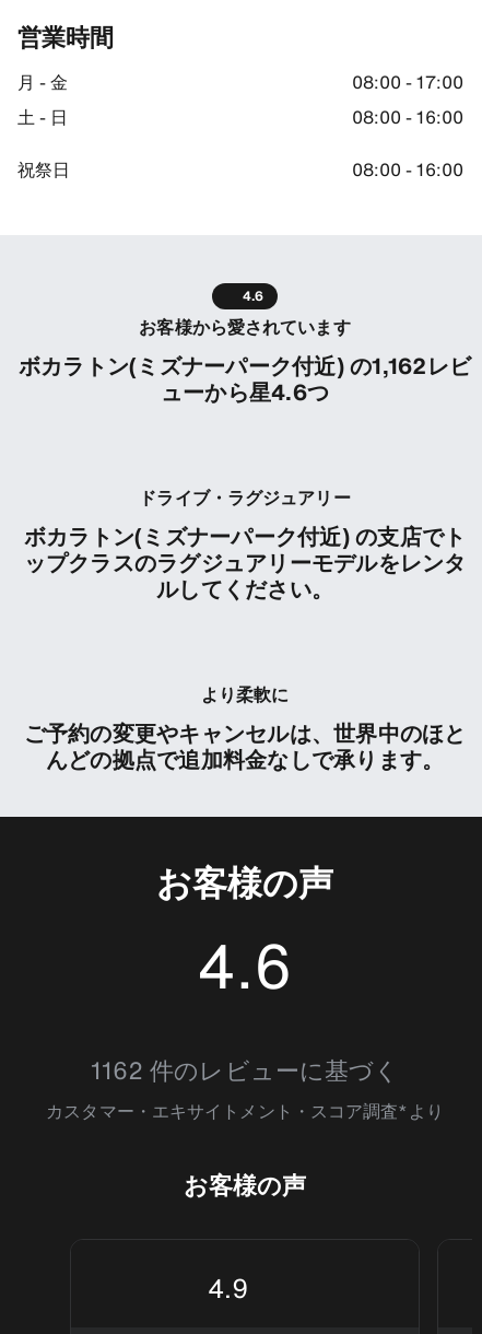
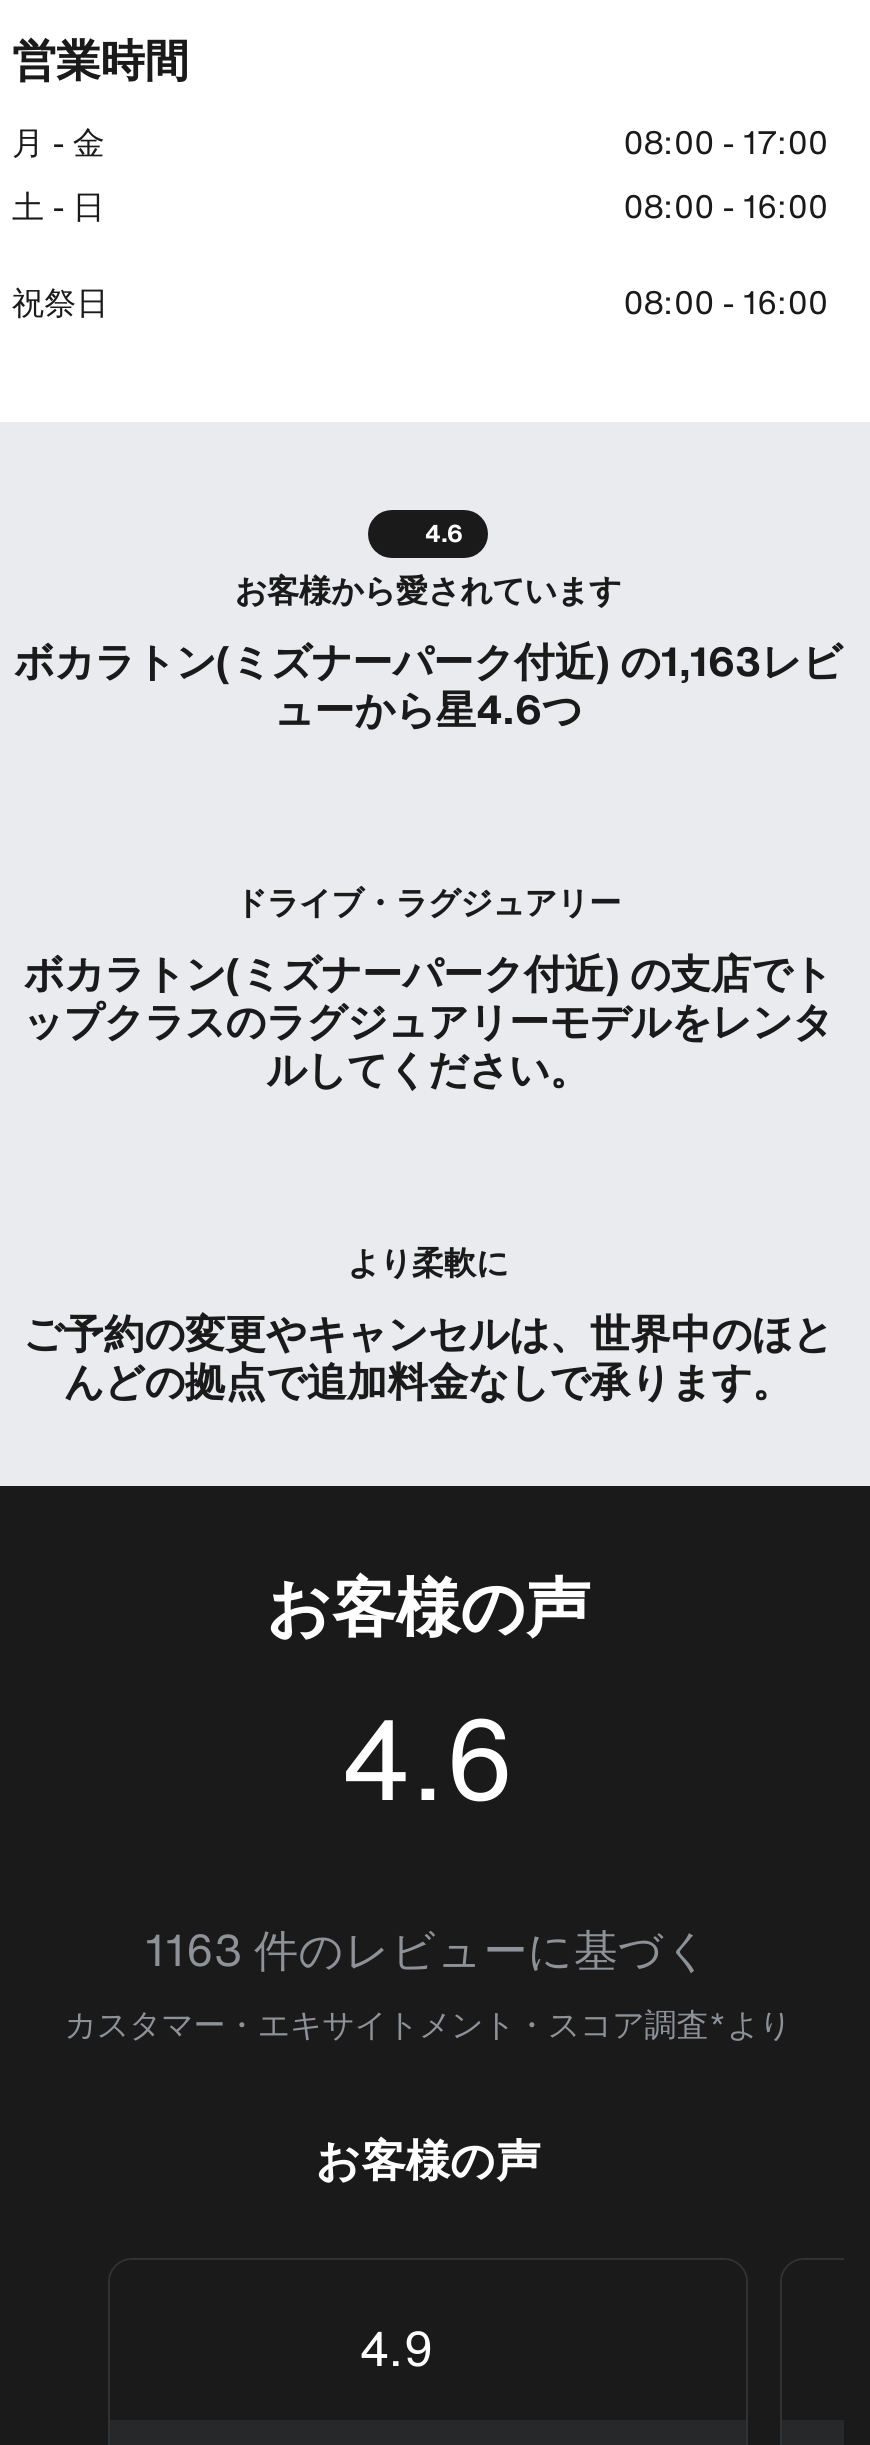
- ボカラトン(ミズナーパーク付近) の1,162レビ
+ ボカラトン(ミズナーパーク付近) の1,163レビ

- 1162 件のレビューに基づく
+ 1163 件のレビューに基づく
